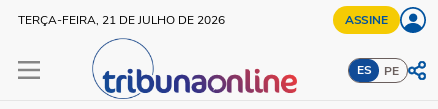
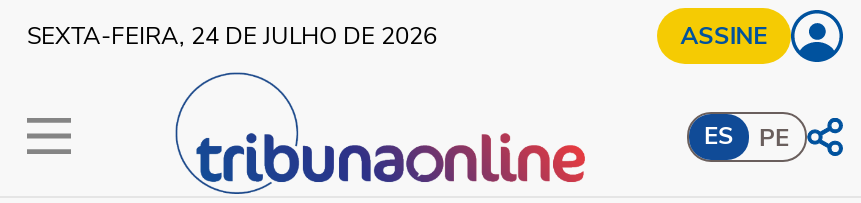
- TERÇA-FEIRA, 21 DE JULHO DE 2026
+ SEXTA-FEIRA, 24 DE JULHO DE 2026
